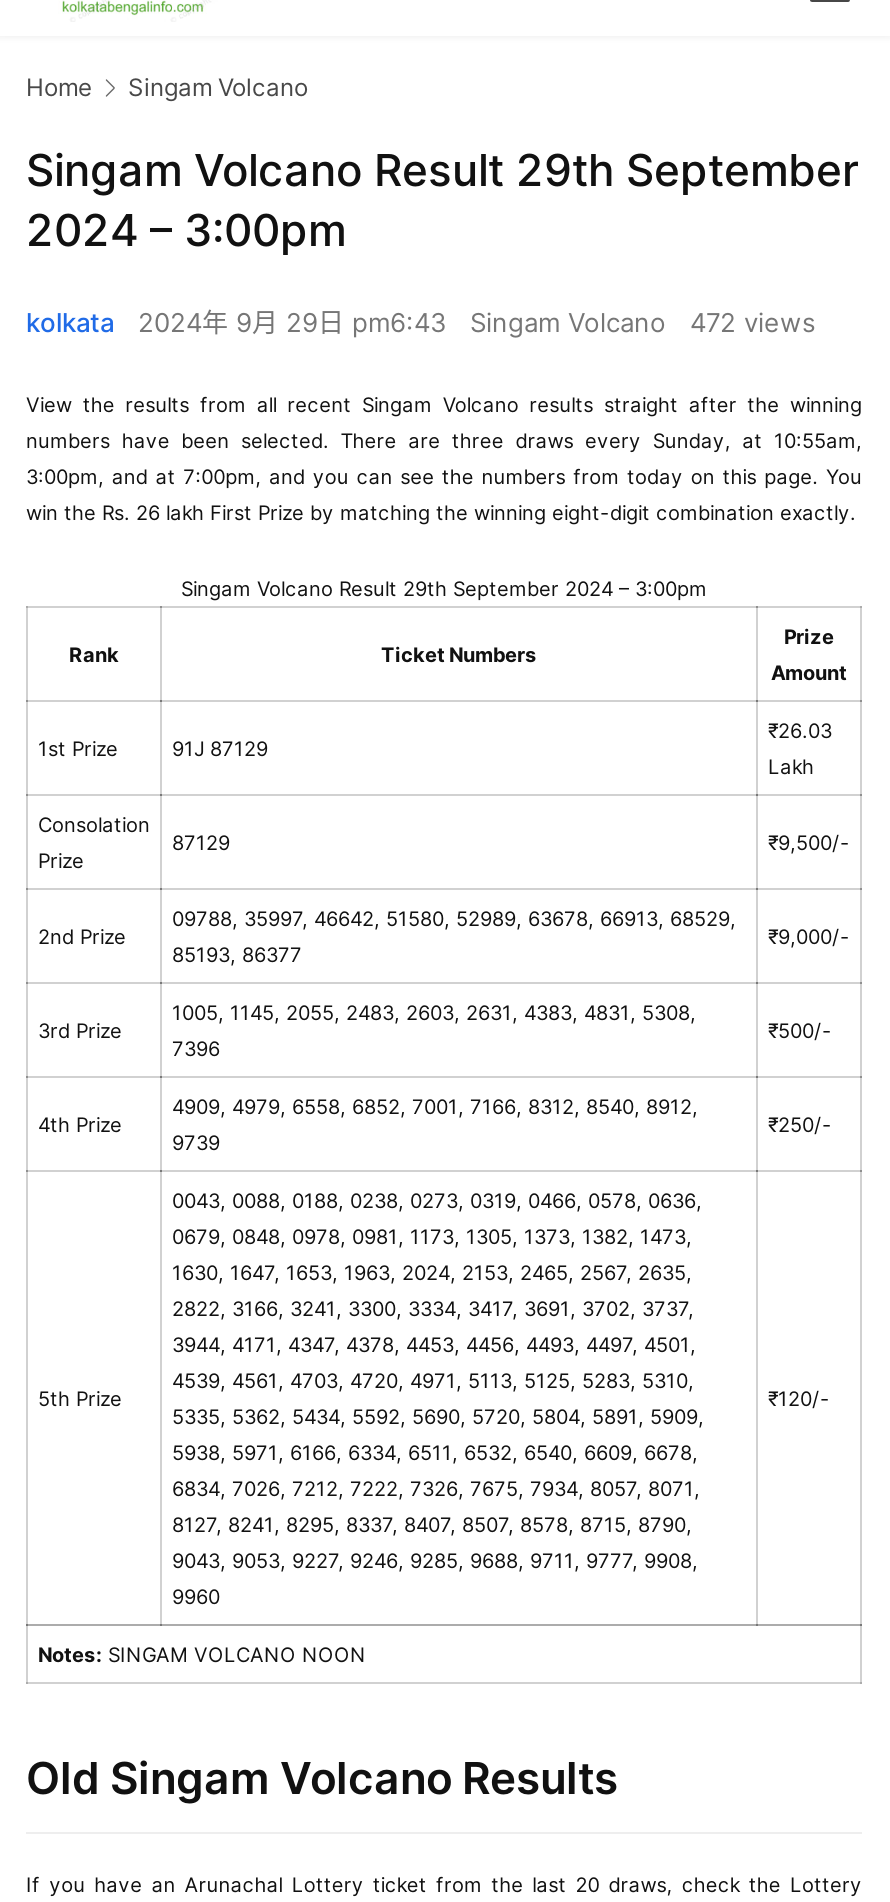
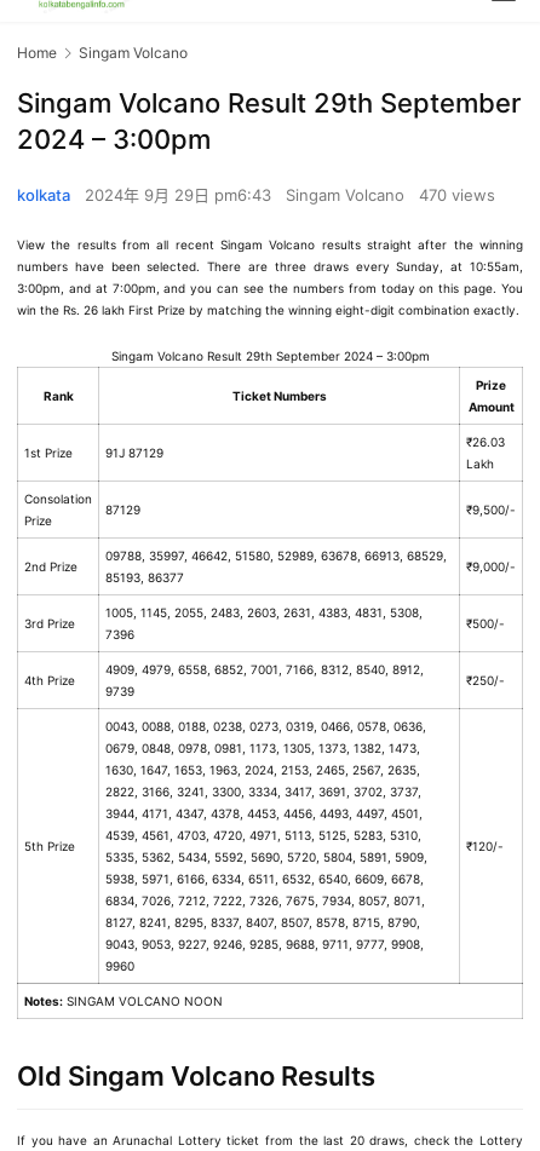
- kolkata 2024年 9月 29日 pm6:43 Singam Volcano 472 views
+ kolkata 2024年 9月 29日 pm6:43 Singam Volcano 470 views
